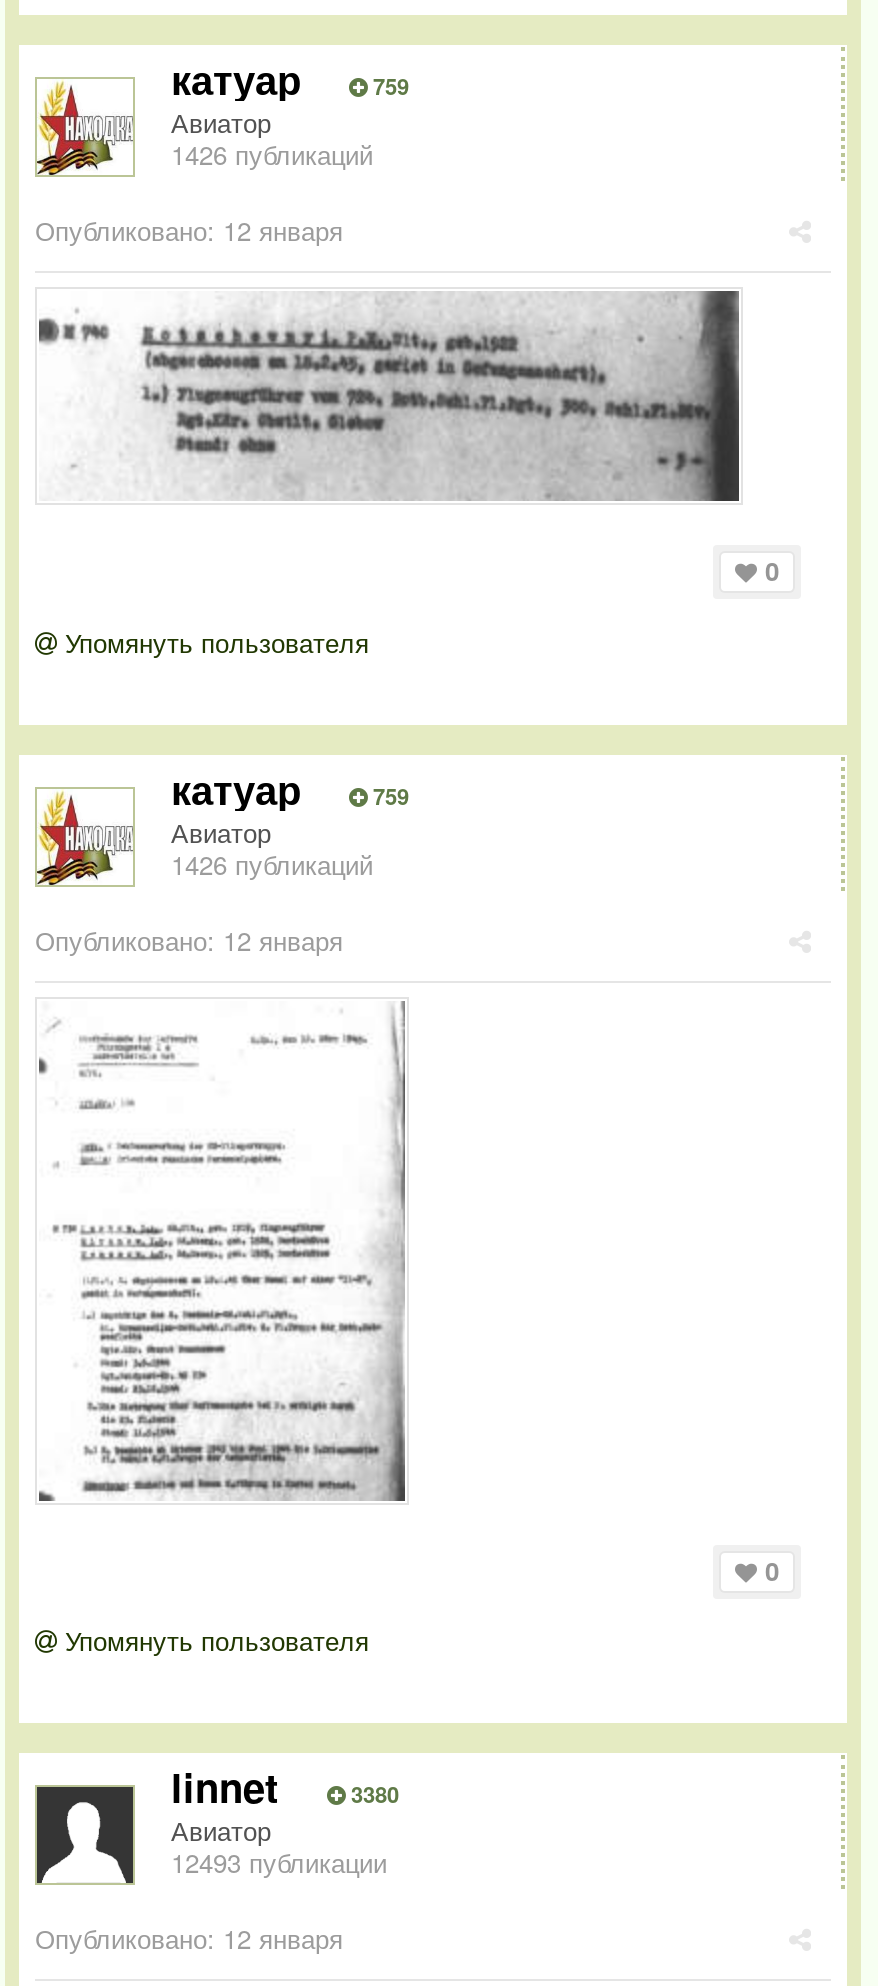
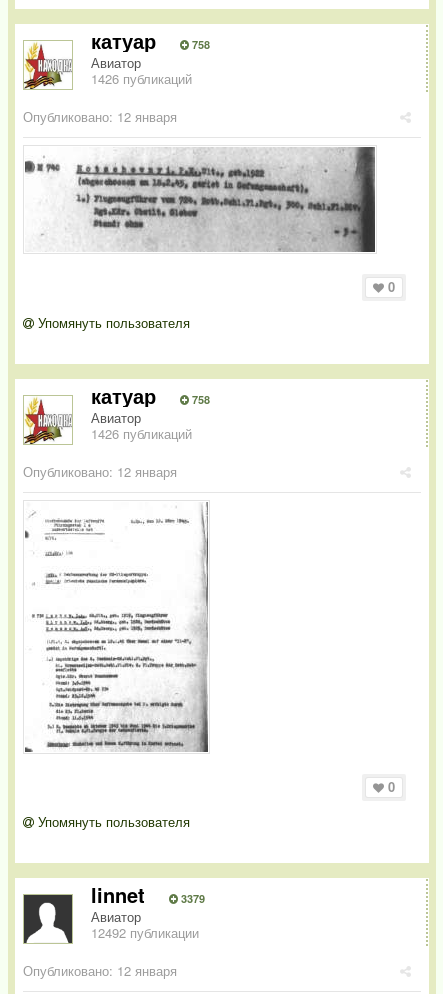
- 759
+ 758

- 759
+ 758

- 3380
+ 3379

- 12493 публикации
+ 12492 публикации
